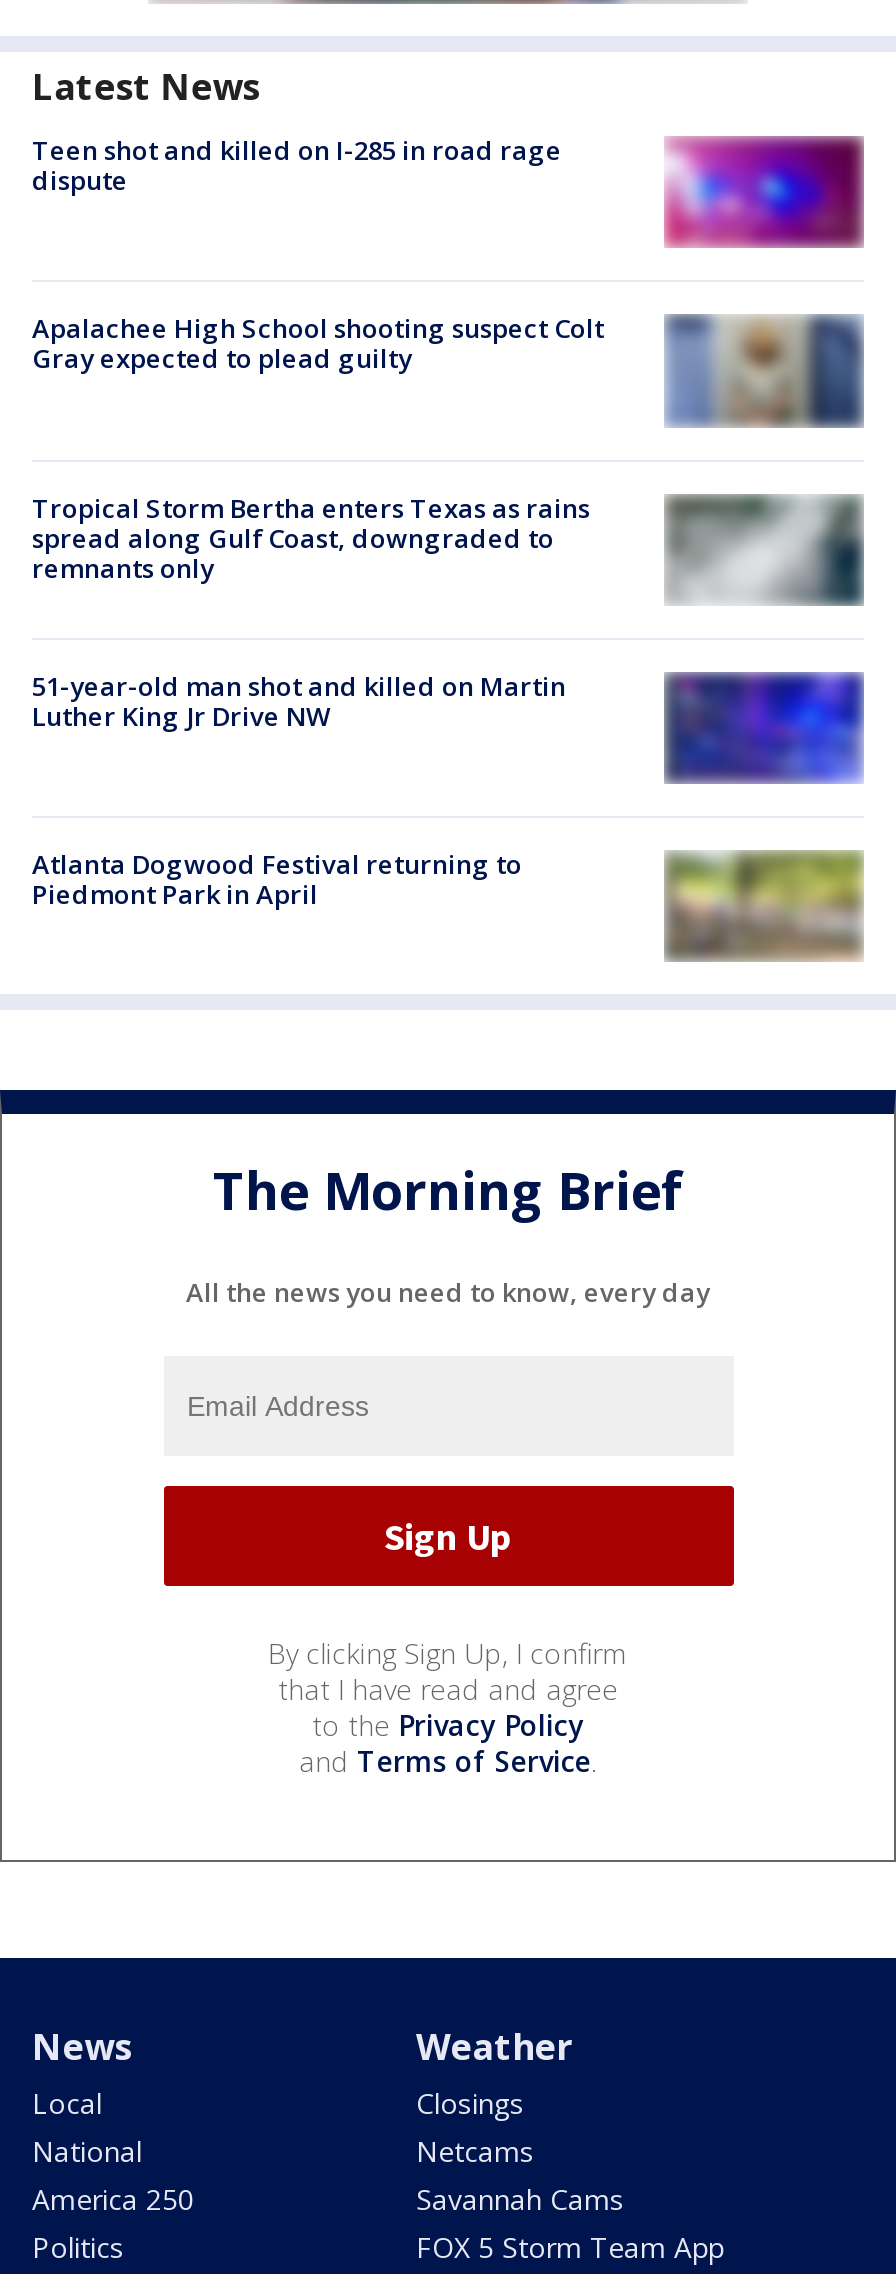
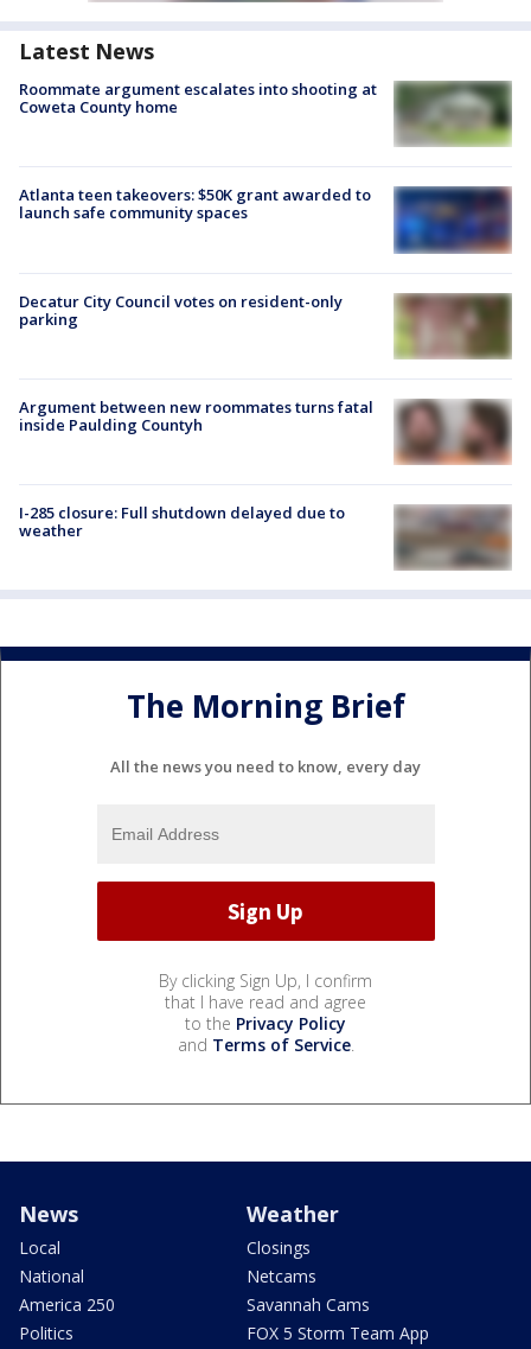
- Teen shot and killed on I-285 in road rage
- dispute
+ Roommate argument escalates into shooting at
+ Coweta County home

- [image]
+ [image]

- [image]
- Apalachee High School shooting suspect Colt
- Gray expected to plead guilty
+ [image]
+ Atlanta teen takeovers: $50K grant awarded to
+ launch safe community spaces

- Tropical Storm Bertha enters Texas as rains
- spread along Gulf Coast, downgraded to
- remnants only
+ Decatur City Council votes on resident-only
+ parking

- [image]
+ [image]

- 51-year-old man shot and killed on Martin
- Luther King Jr Drive NW
+ Argument between new roommates turns fatal
+ inside Paulding Countyh

- [image]
+ [image]

- Atlanta Dogwood Festival returning to
- Piedmont Park in April
+ I-285 closure: Full shutdown delayed due to
+ weather

- [image]
+ [image]
